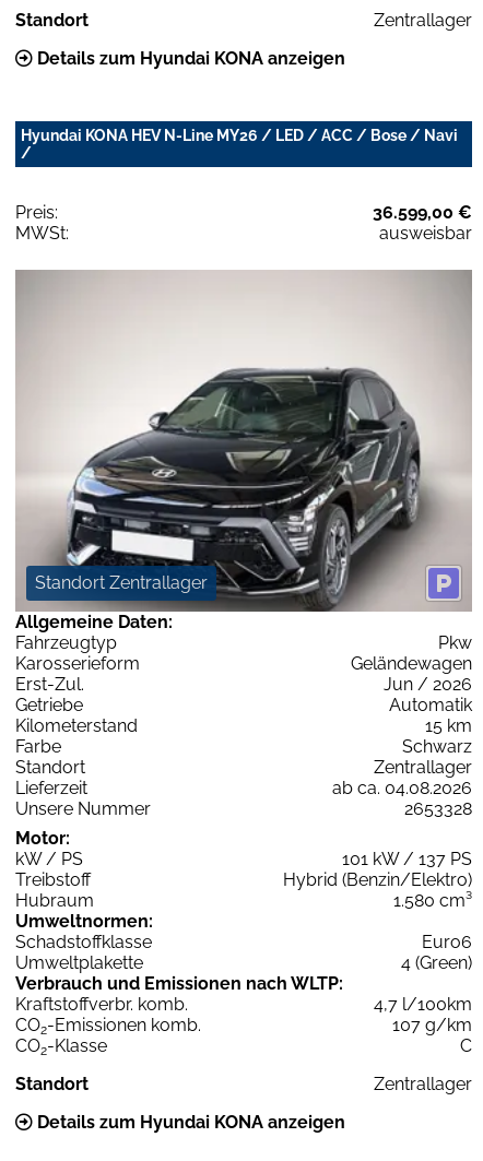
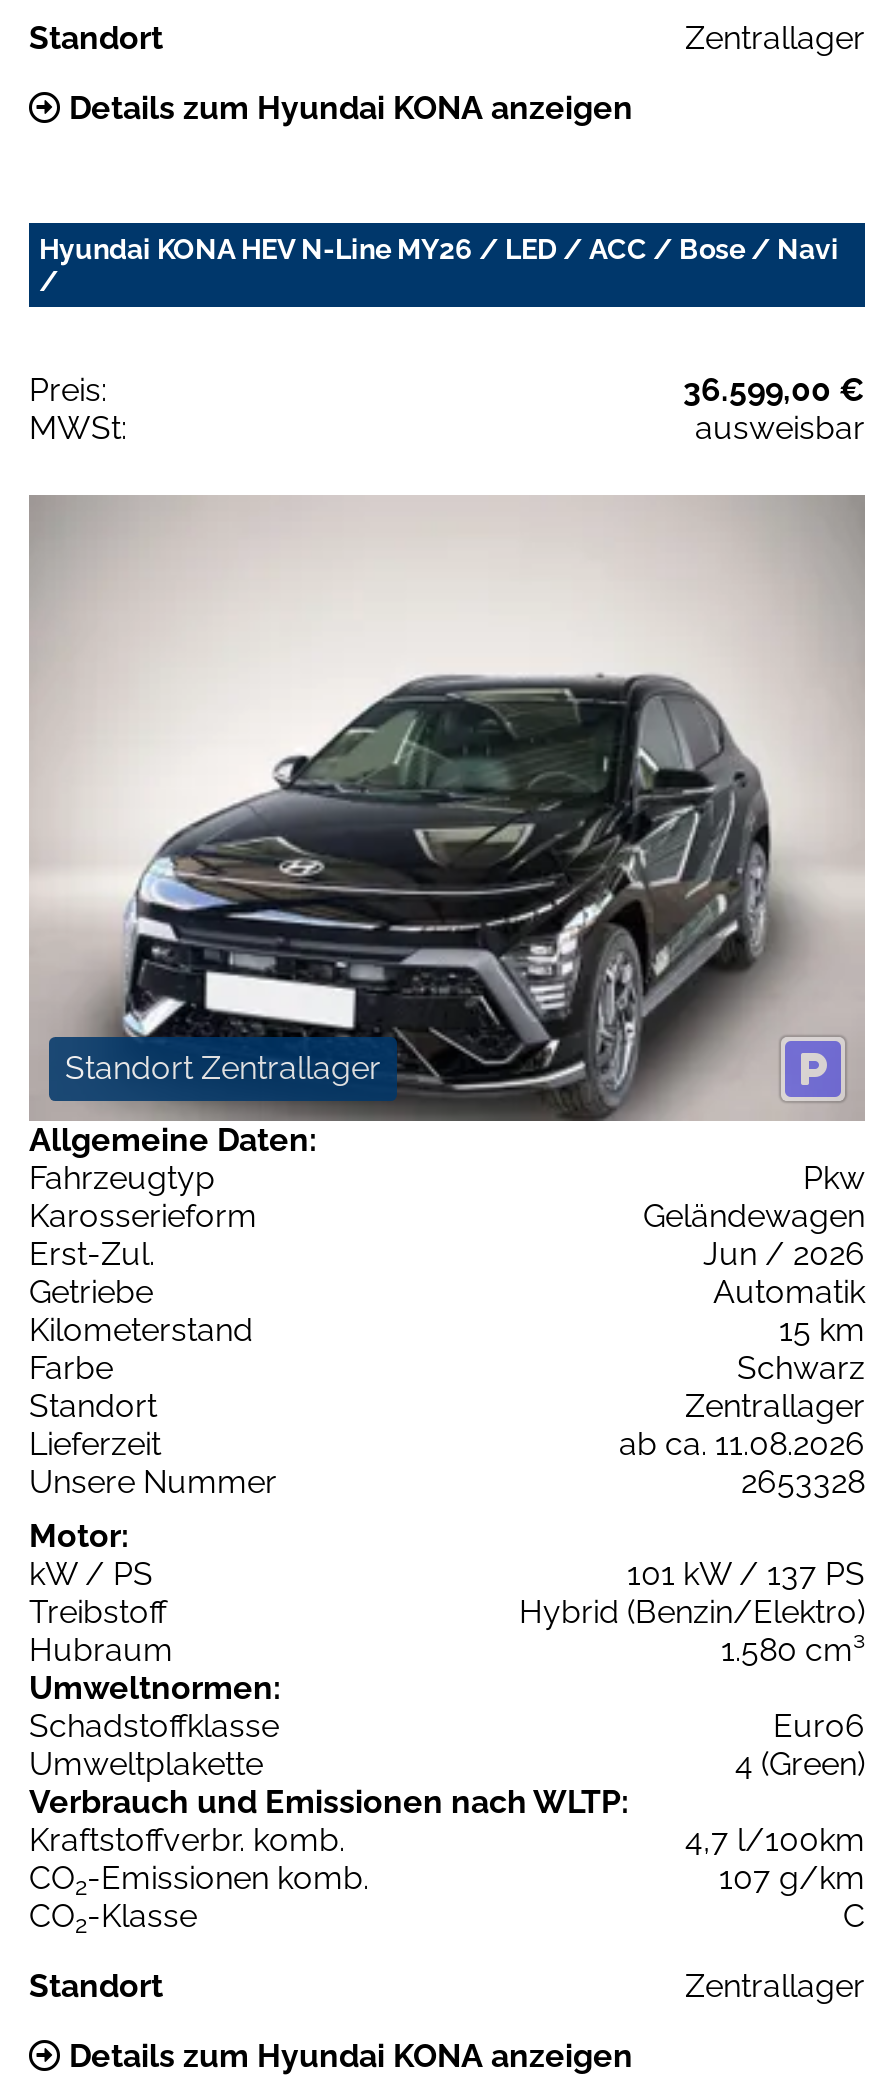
- ab ca. 04.08.2026
+ ab ca. 11.08.2026
